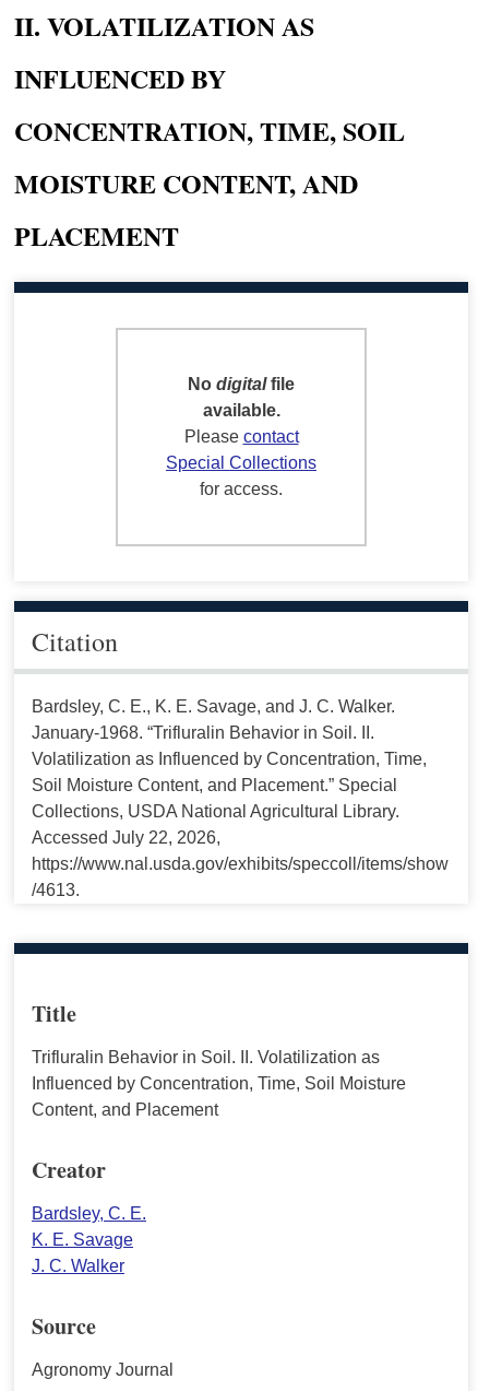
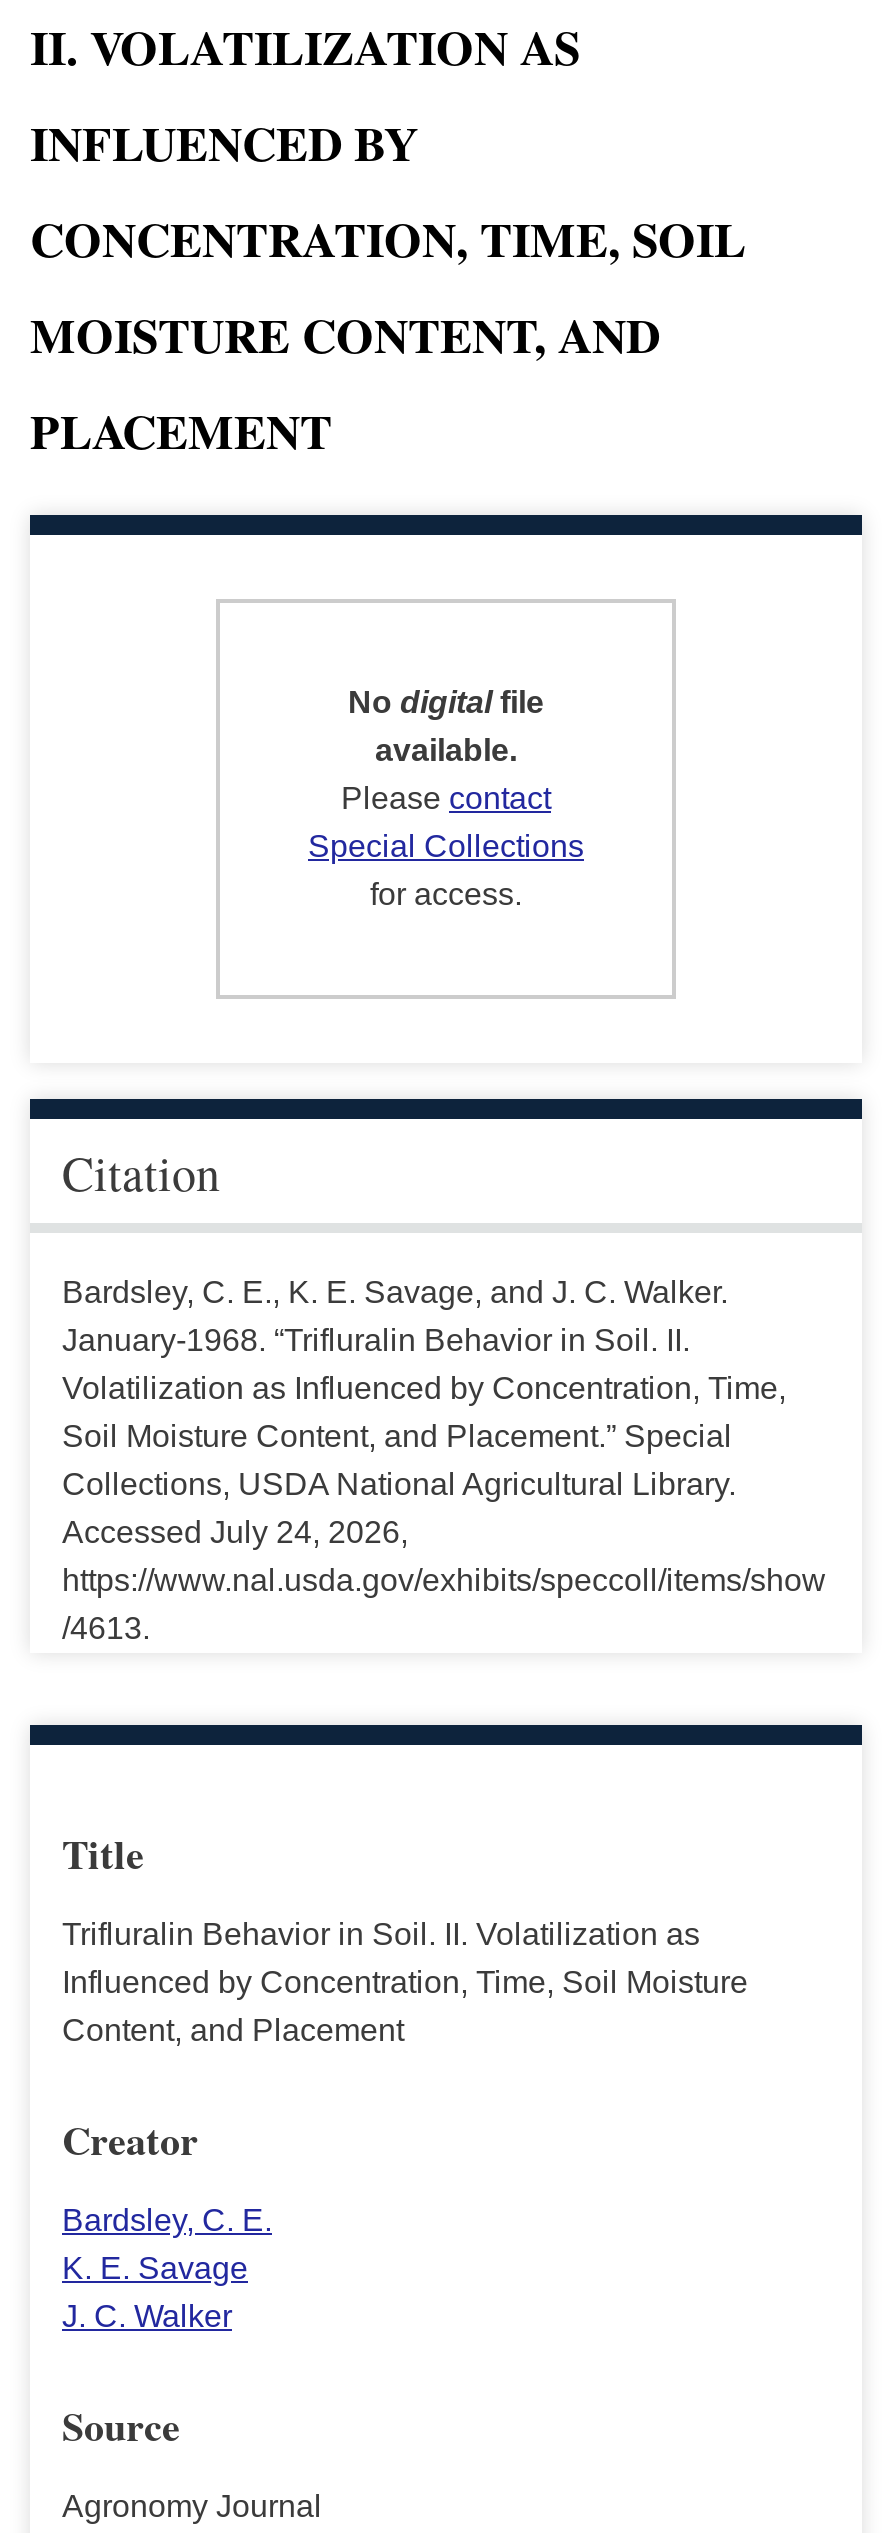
- Accessed July 22, 2026,
+ Accessed July 24, 2026,
